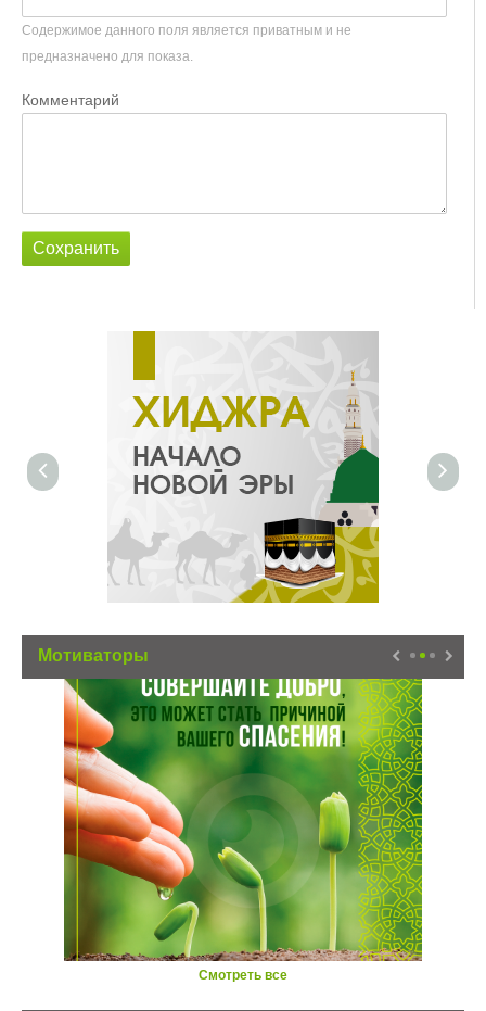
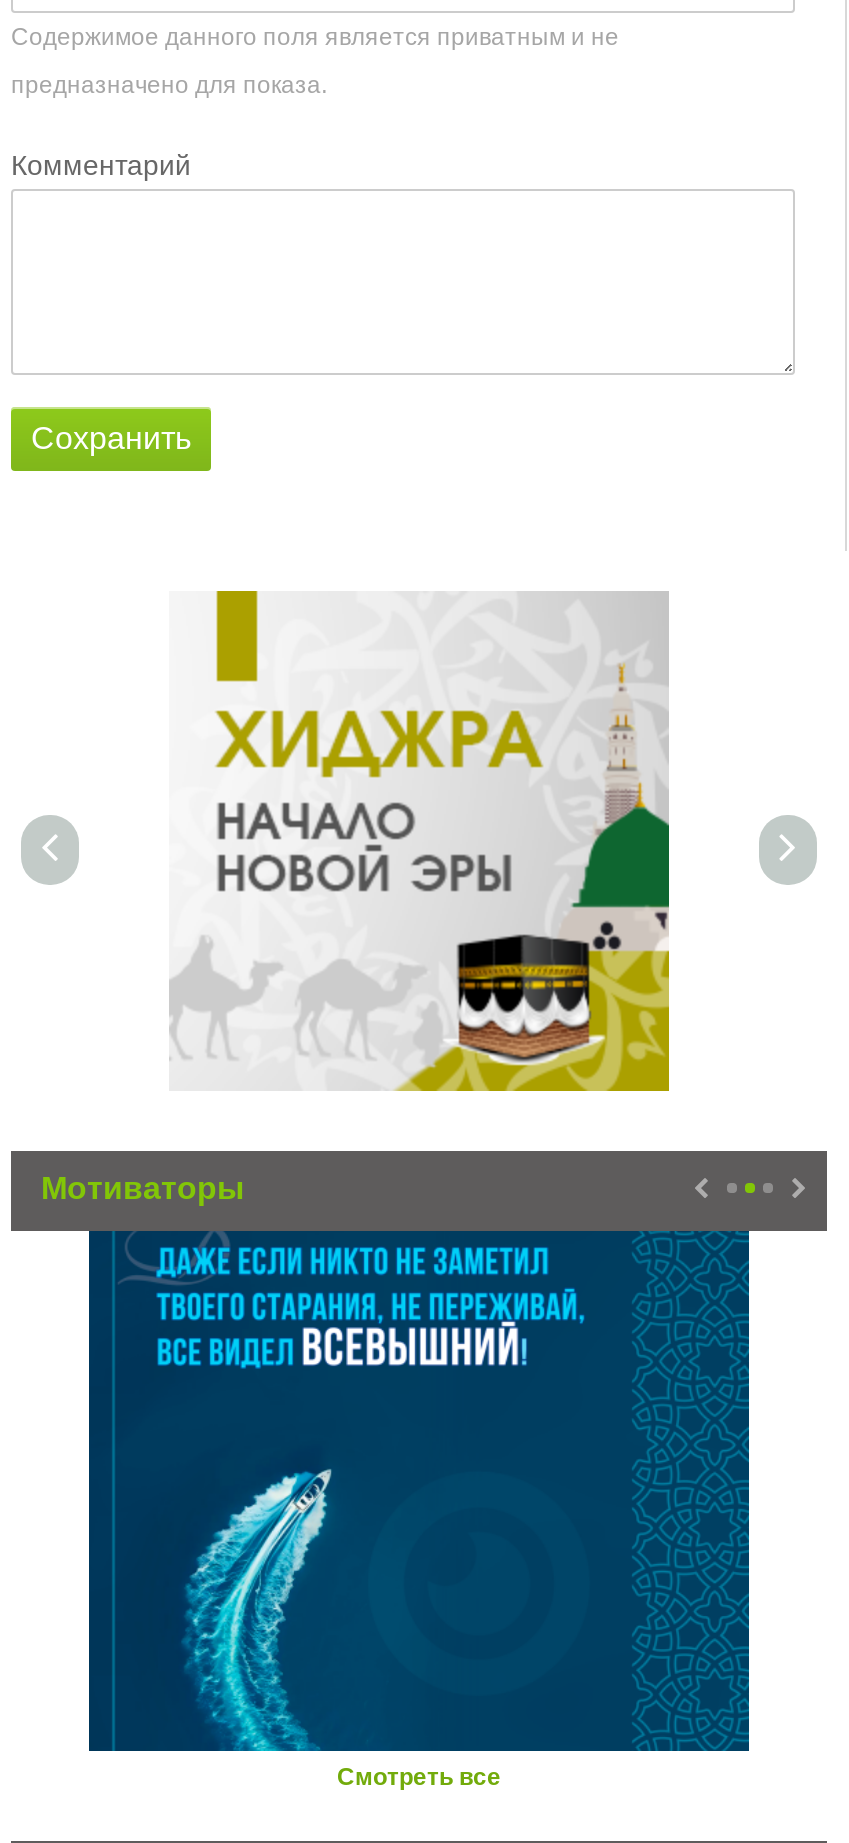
- [image]
+ [image]
